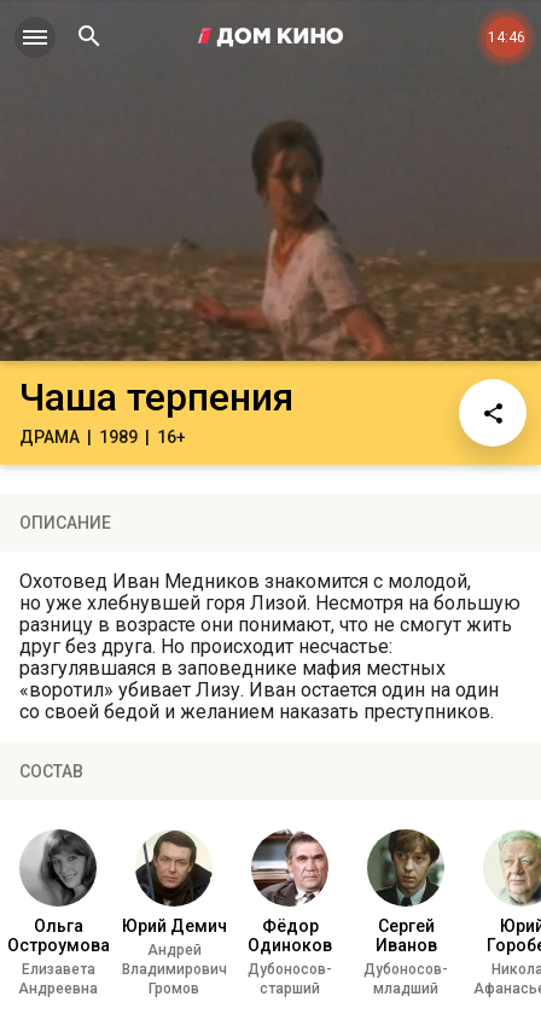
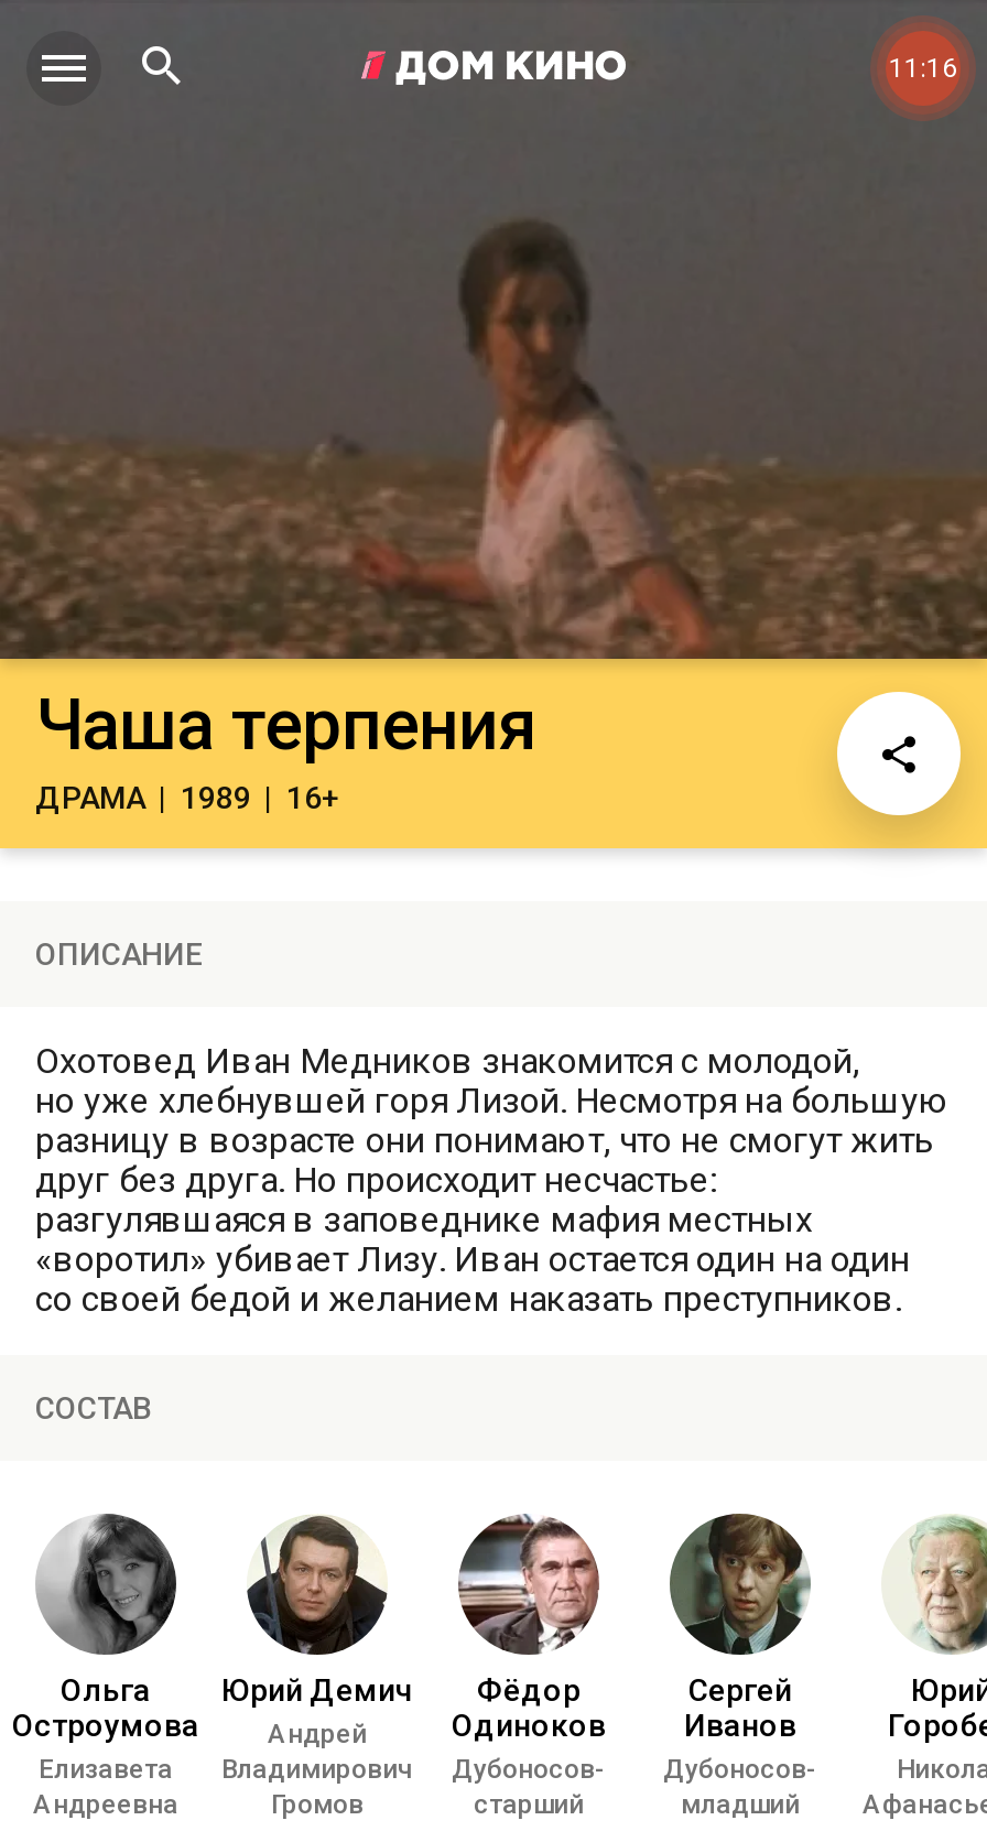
- 14:46
+ 11:16
